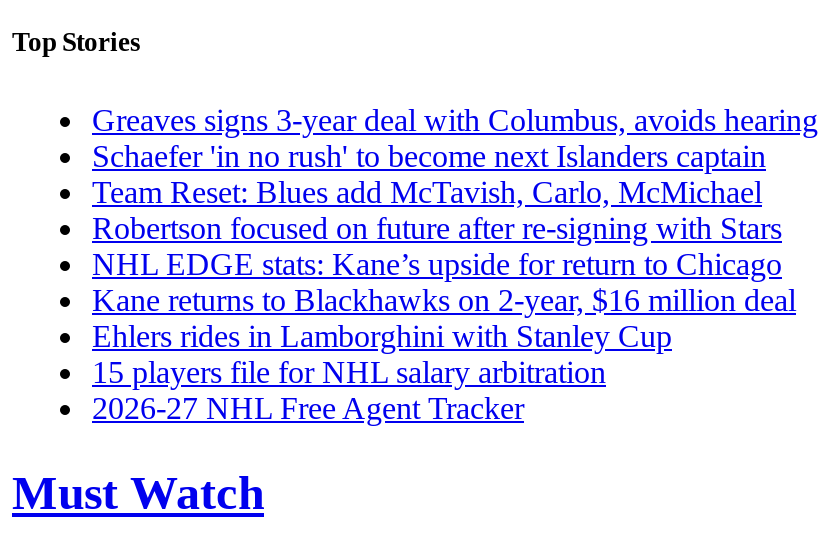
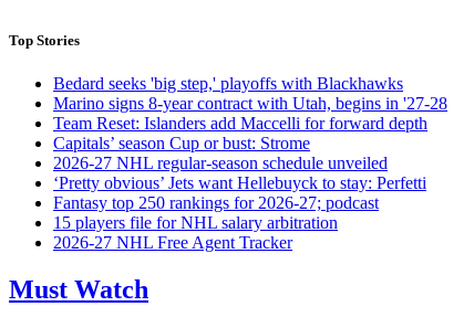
- Greaves signs 3-year deal with Columbus, avoids hearing
- Schaefer 'in no rush' to become next Islanders captain
- Team Reset: Blues add McTavish, Carlo, McMichael
- Robertson focused on future after re-signing with Stars
- NHL EDGE stats: Kane’s upside for return to Chicago
- Kane returns to Blackhawks on 2-year, $16 million deal
- Ehlers rides in Lamborghini with Stanley Cup
+ Bedard seeks 'big step,' playoffs with Blackhawks
+ Marino signs 8-year contract with Utah, begins in '27-28
+ Team Reset: Islanders add Maccelli for forward depth
+ Capitals’ season Cup or bust: Strome
+ 2026-27 NHL regular-season schedule unveiled
+ ‘Pretty obvious’ Jets want Hellebuyck to stay: Perfetti
+ Fantasy top 250 rankings for 2026-27; podcast
